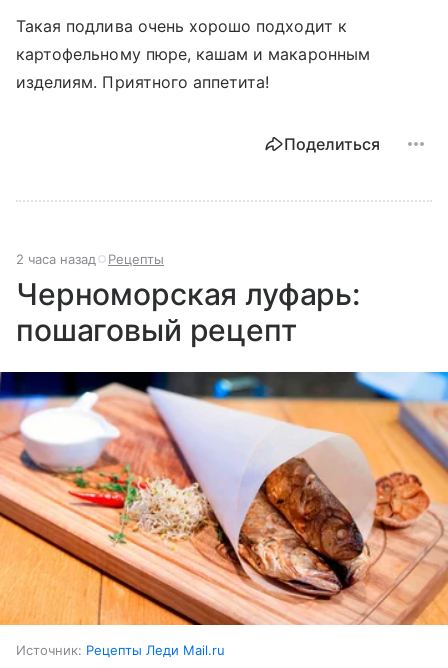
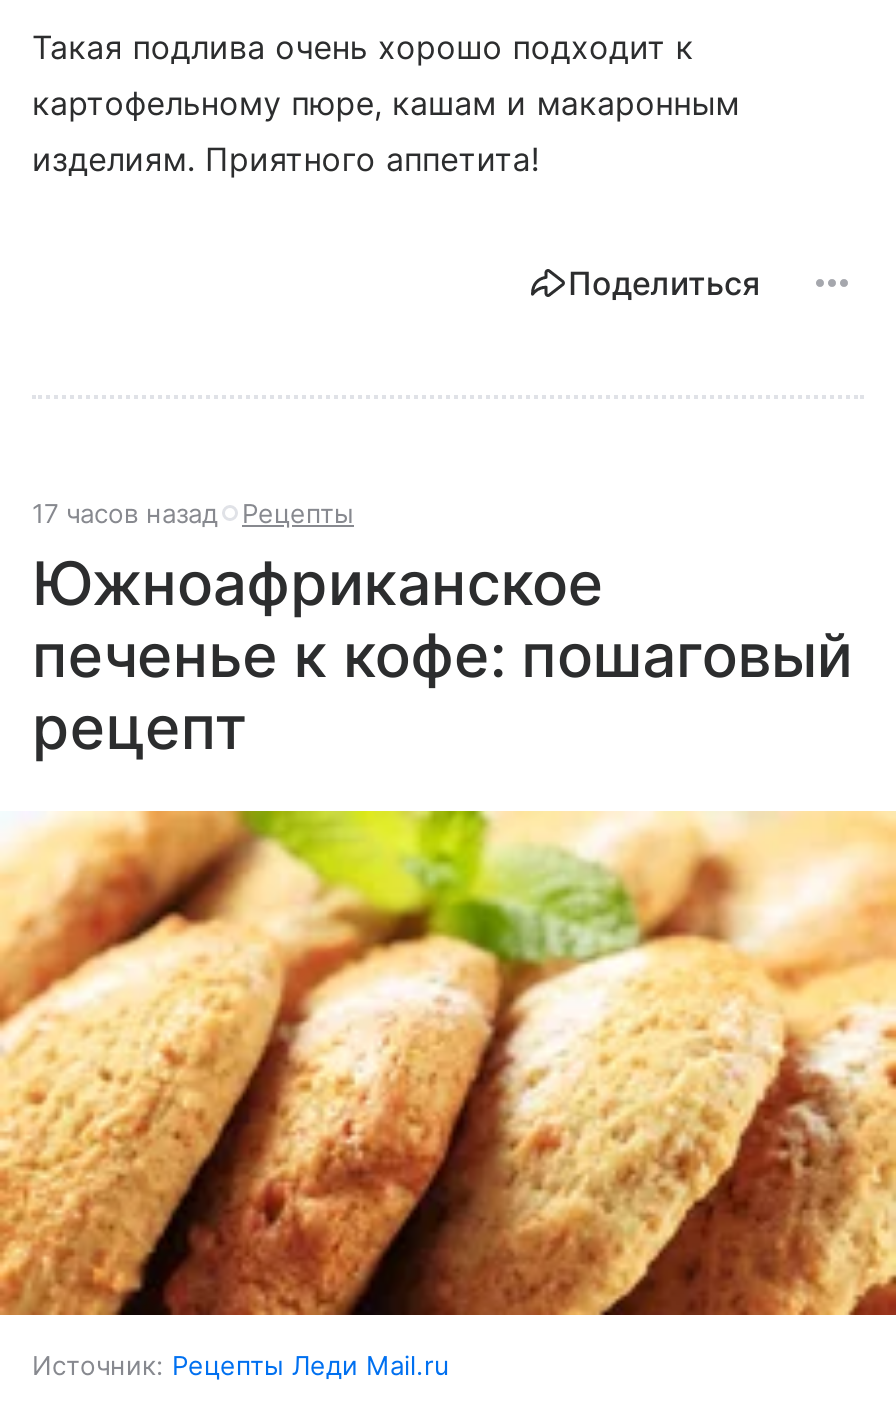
- 2 часа назад Рецепты
+ 17 часов назад Рецепты

- Черноморская луфарь:
- пошаговый рецепт
+ Южноафриканское
+ печенье к кофе: пошаговый
+ рецепт

- [image]
+ [image]
